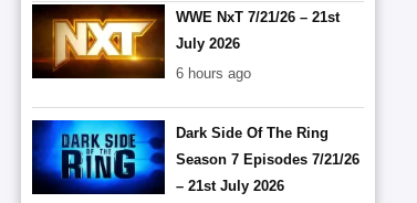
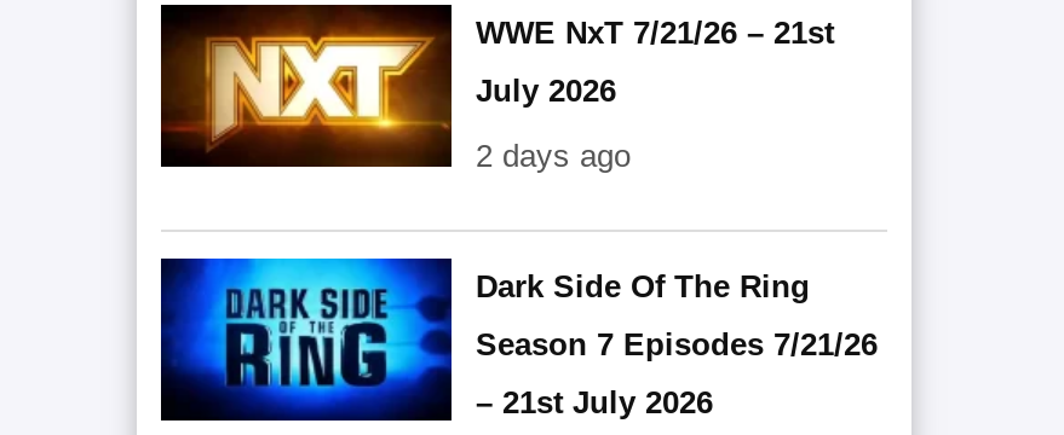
- 6 hours ago
+ 2 days ago
